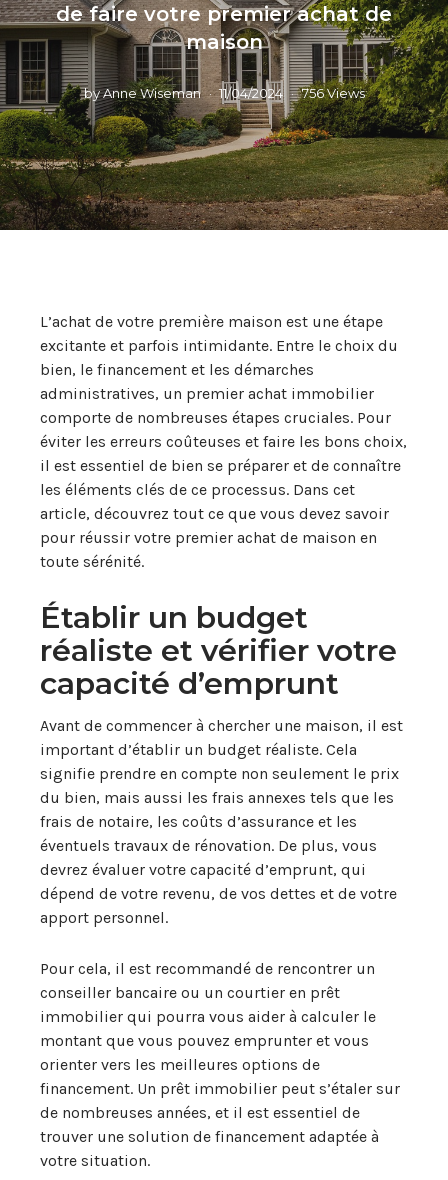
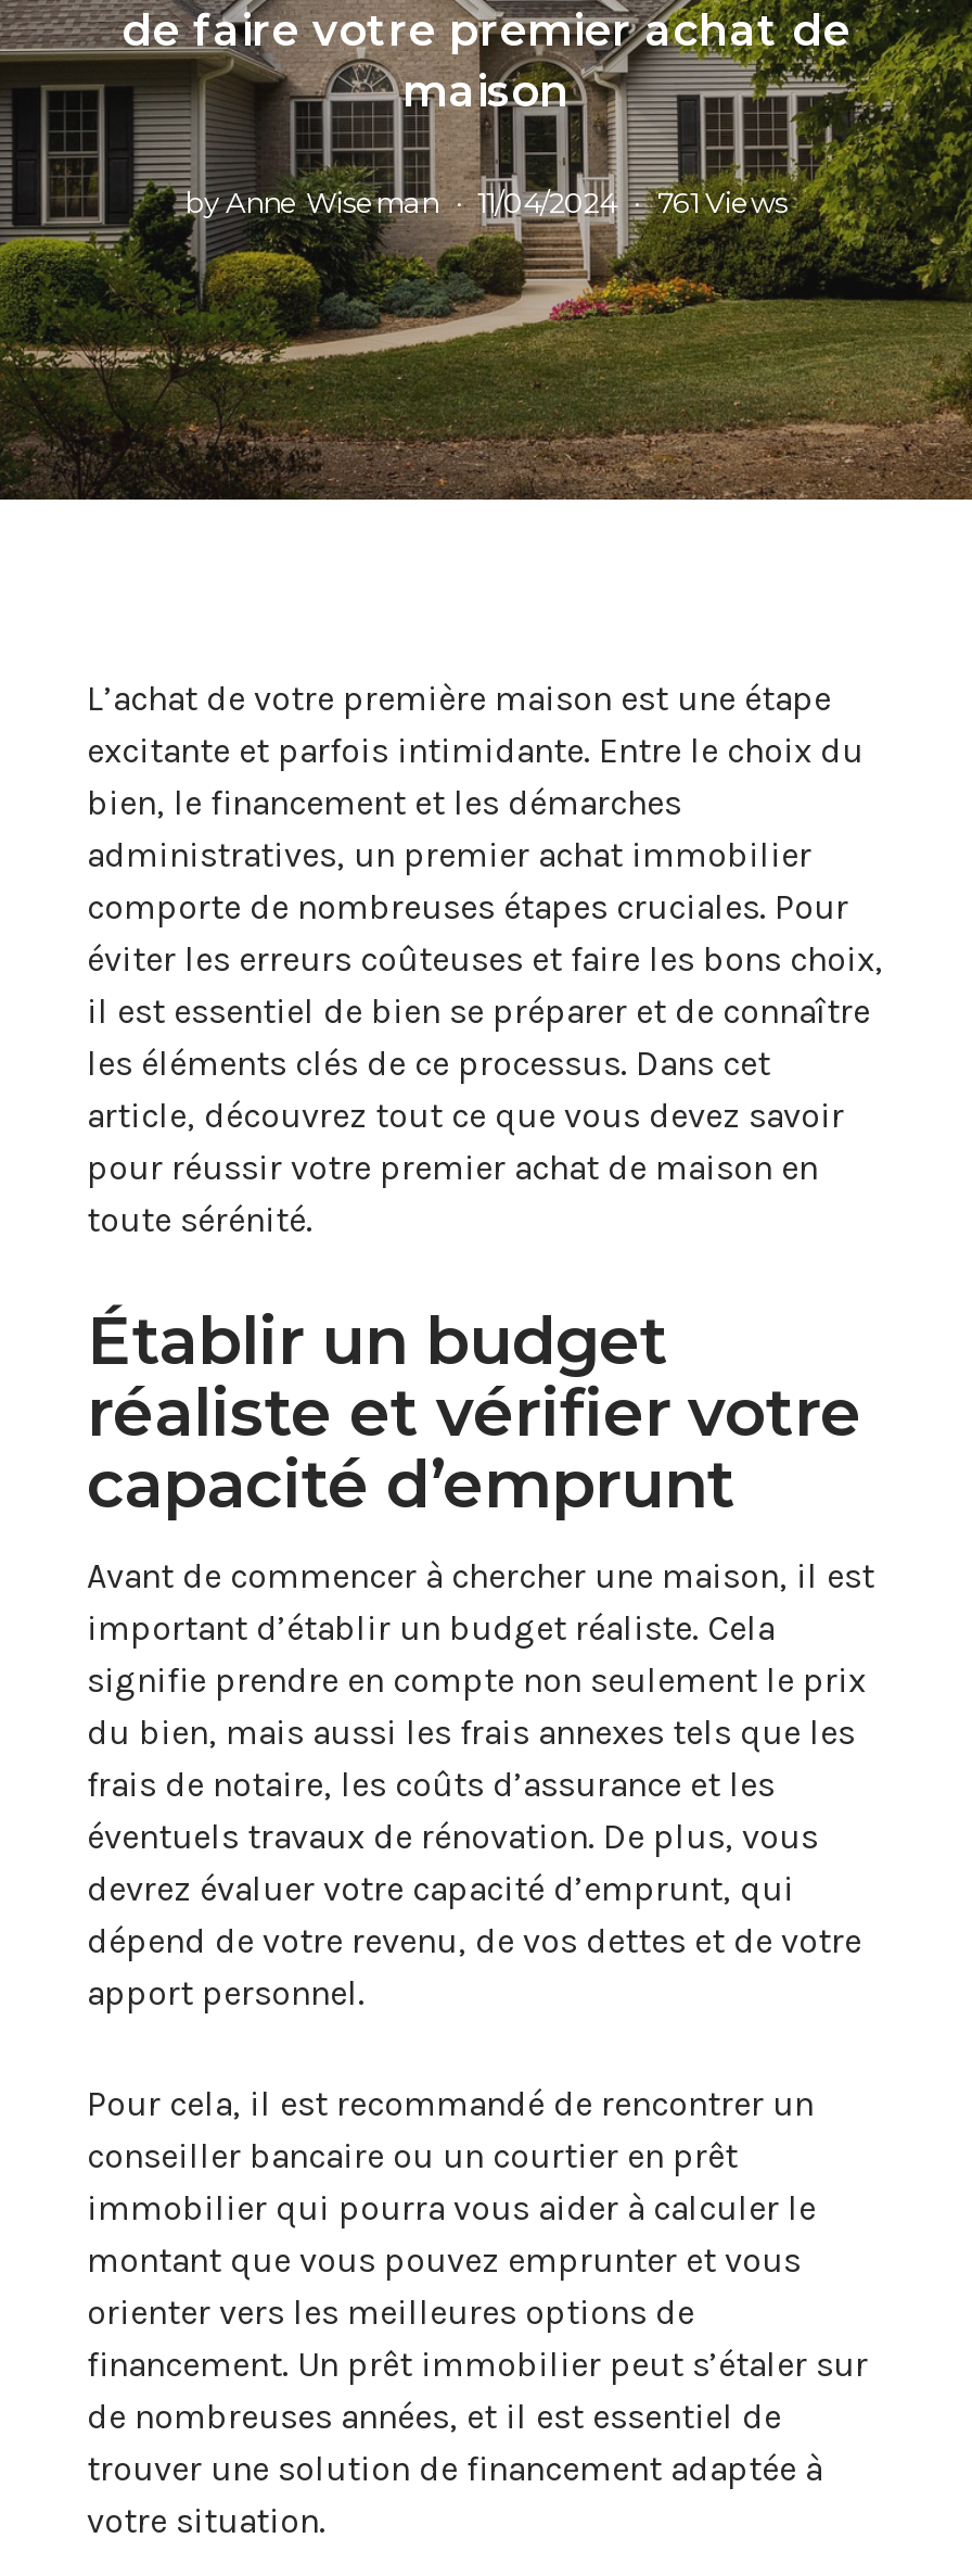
- 756 Views
+ 761 Views
